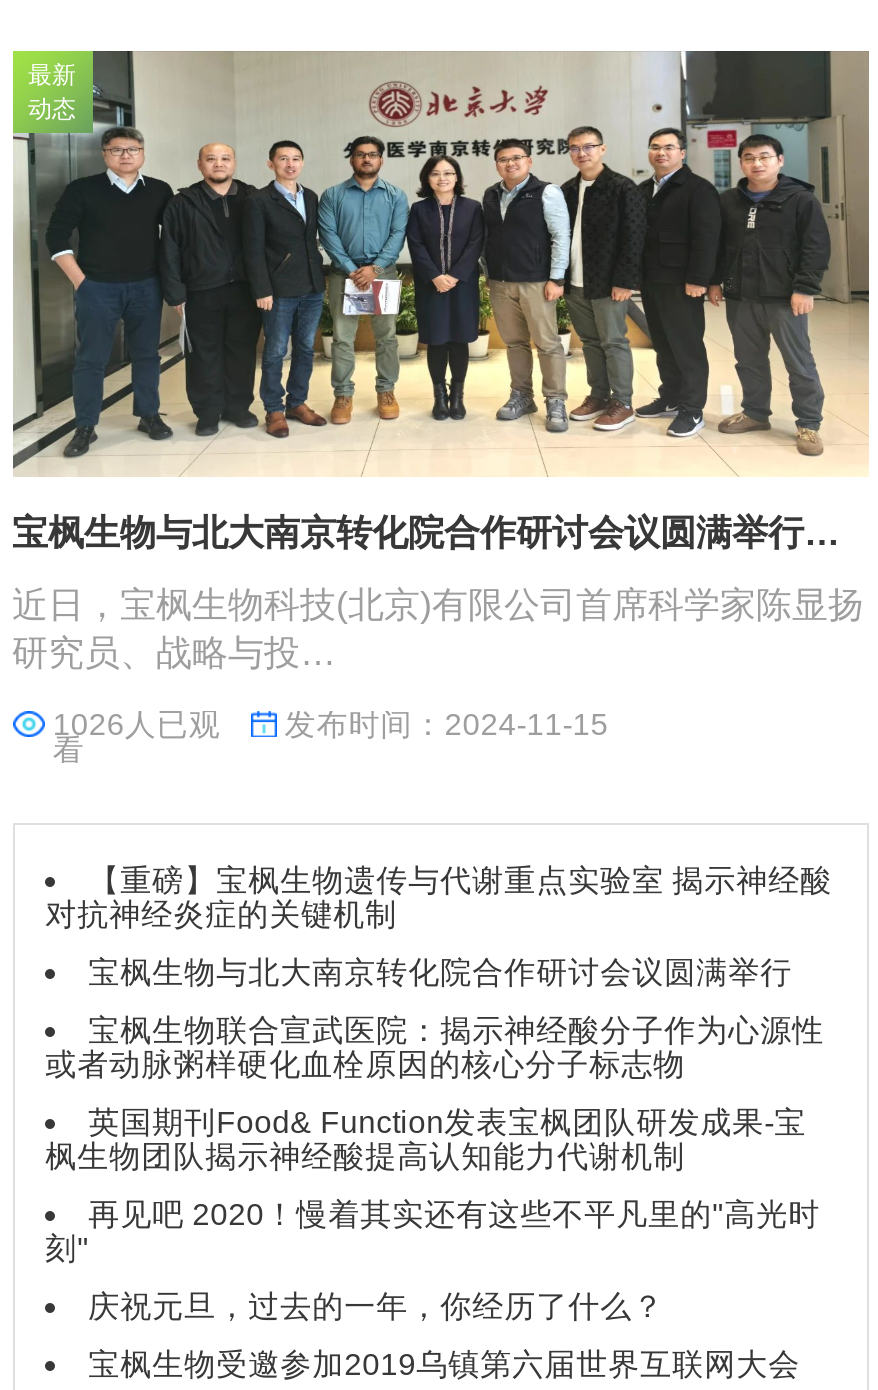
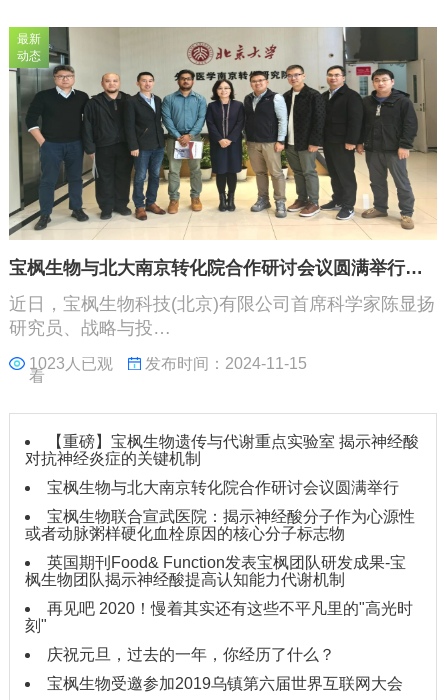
- 1026人已观 发布时间：2024-11-15
+ 1023人已观 发布时间：2024-11-15
